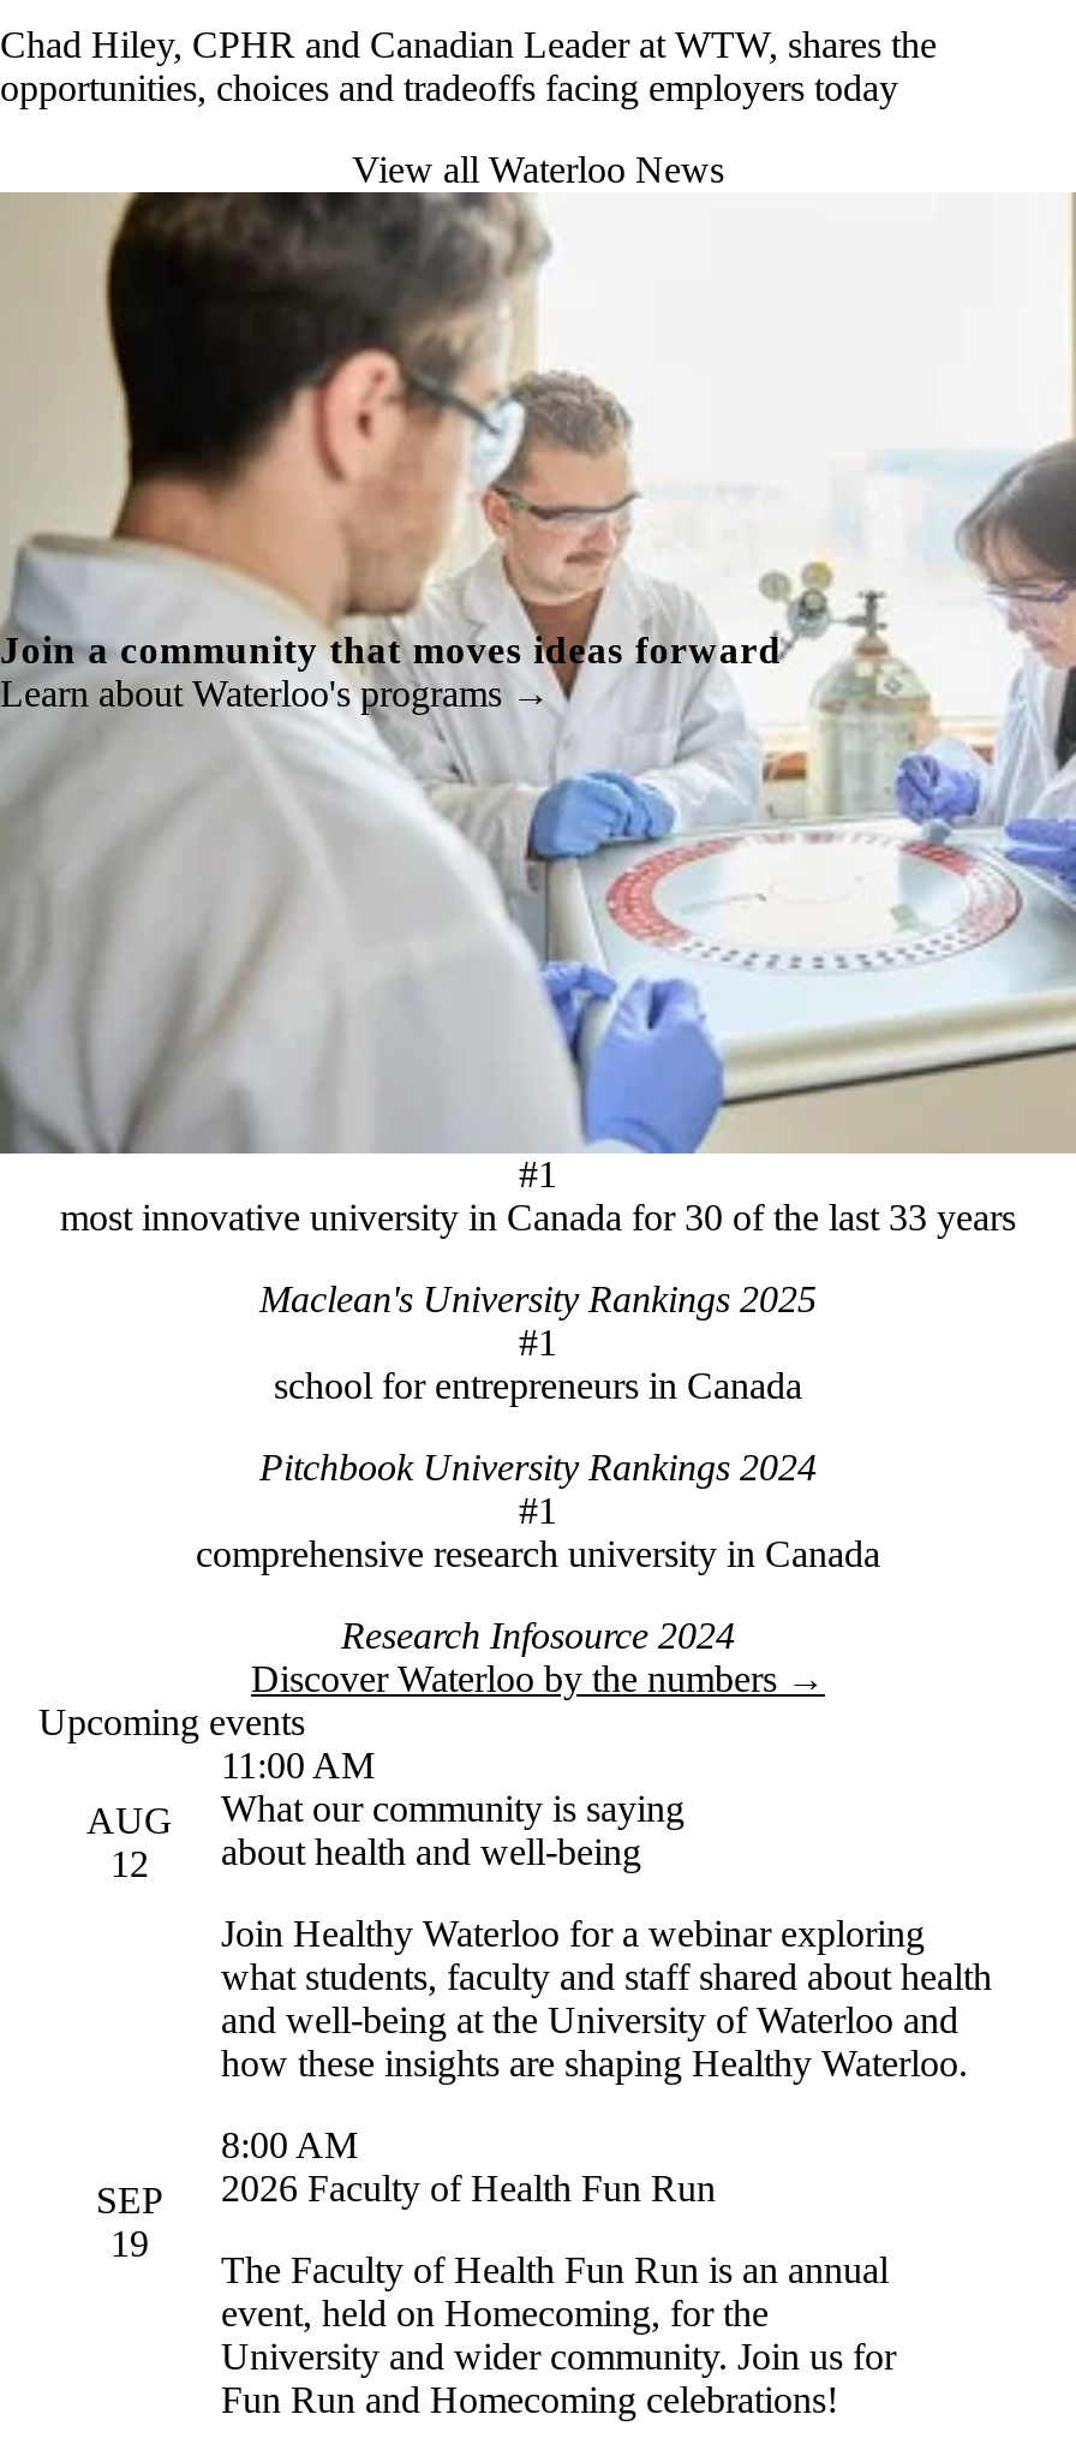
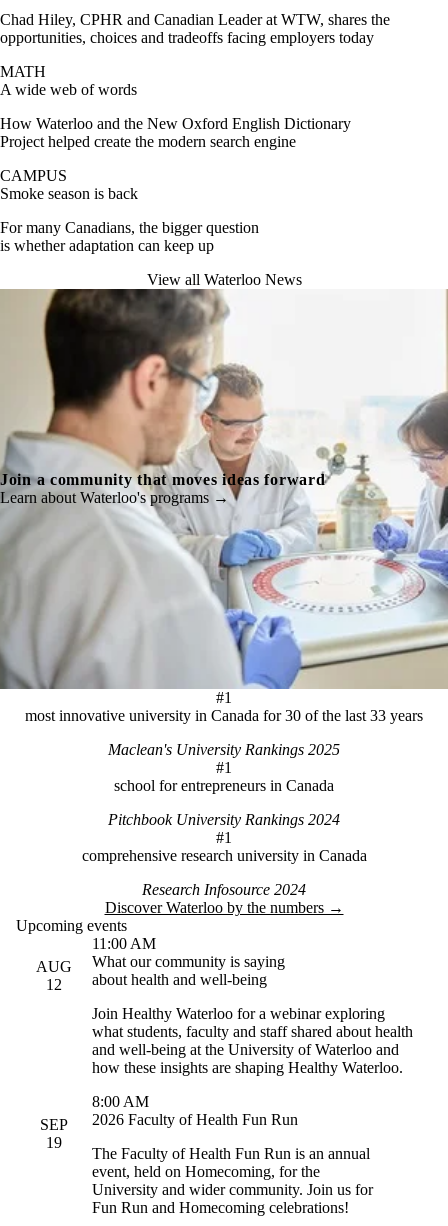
+ MATH
+ A wide web of words
+ How Waterloo and the New Oxford English Dictionary
+ Project helped create the modern search engine
+ CAMPUS
+ Smoke season is back
+ For many Canadians, the bigger question
+ is whether adaptation can keep up
